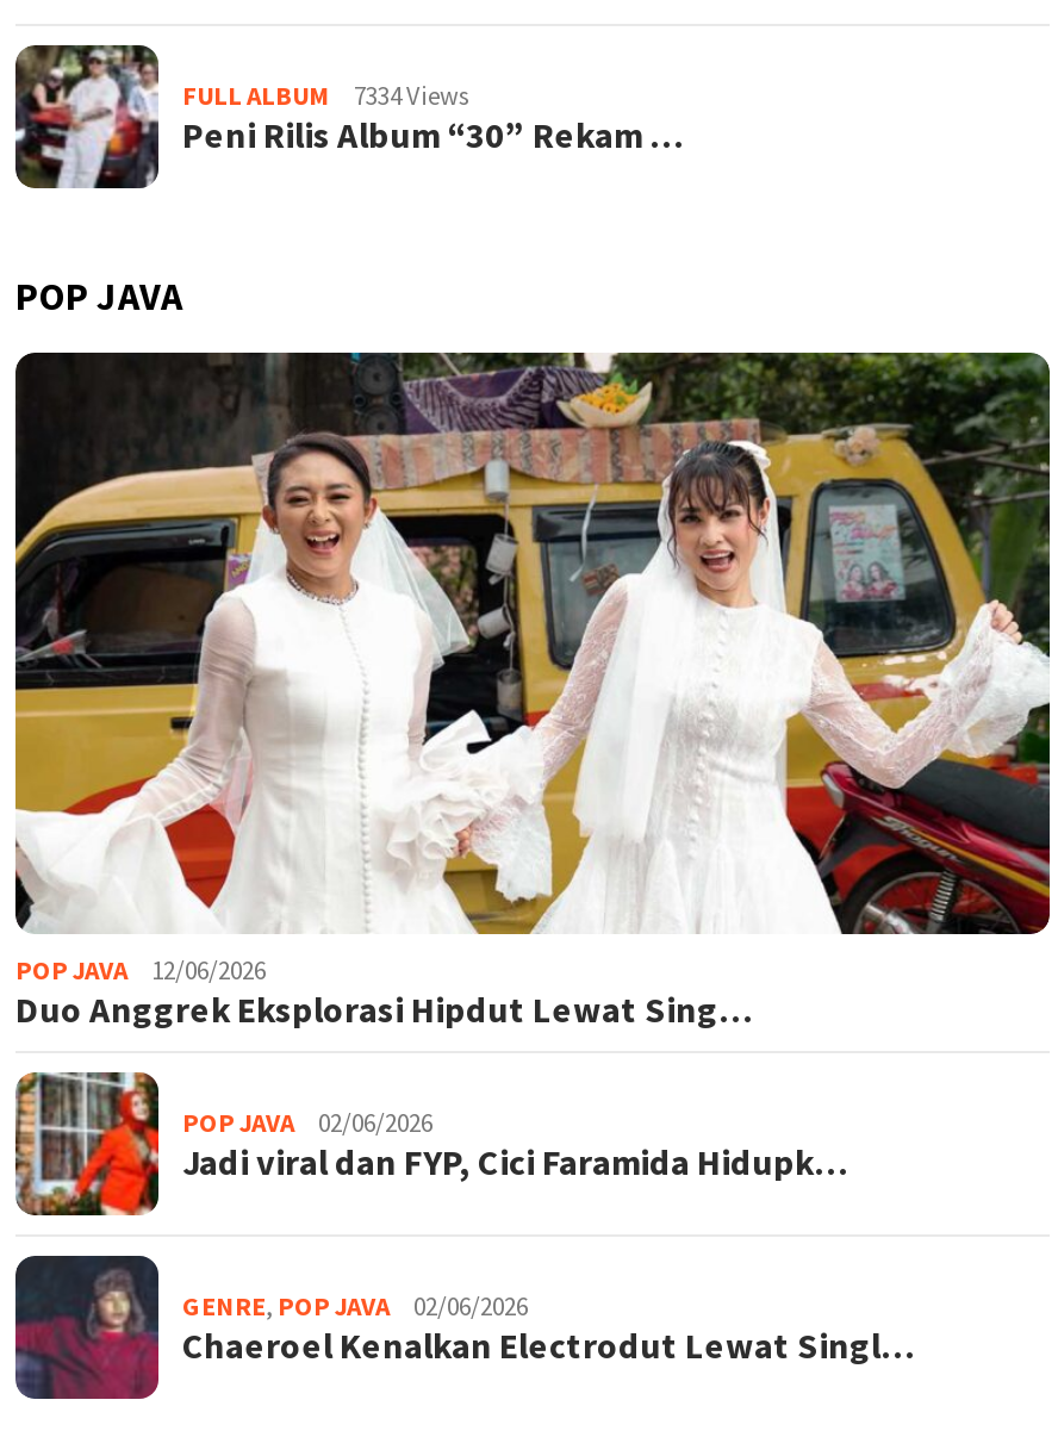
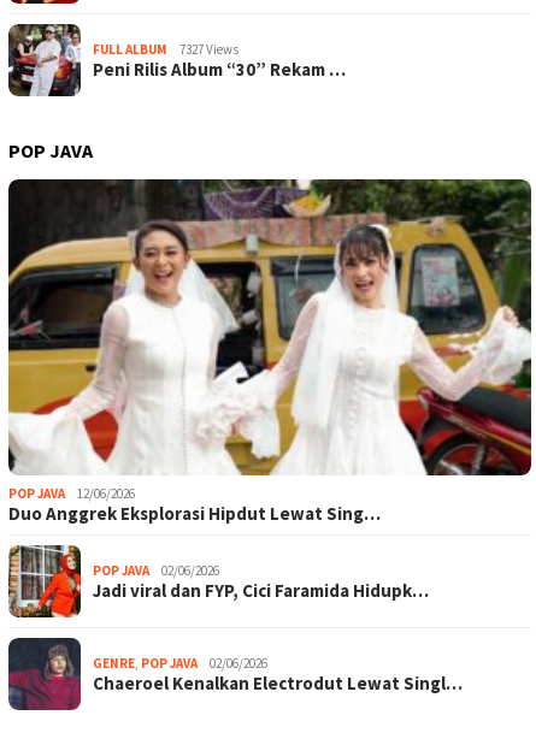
- FULL ALBUM 7334 Views
+ FULL ALBUM 7327 Views
